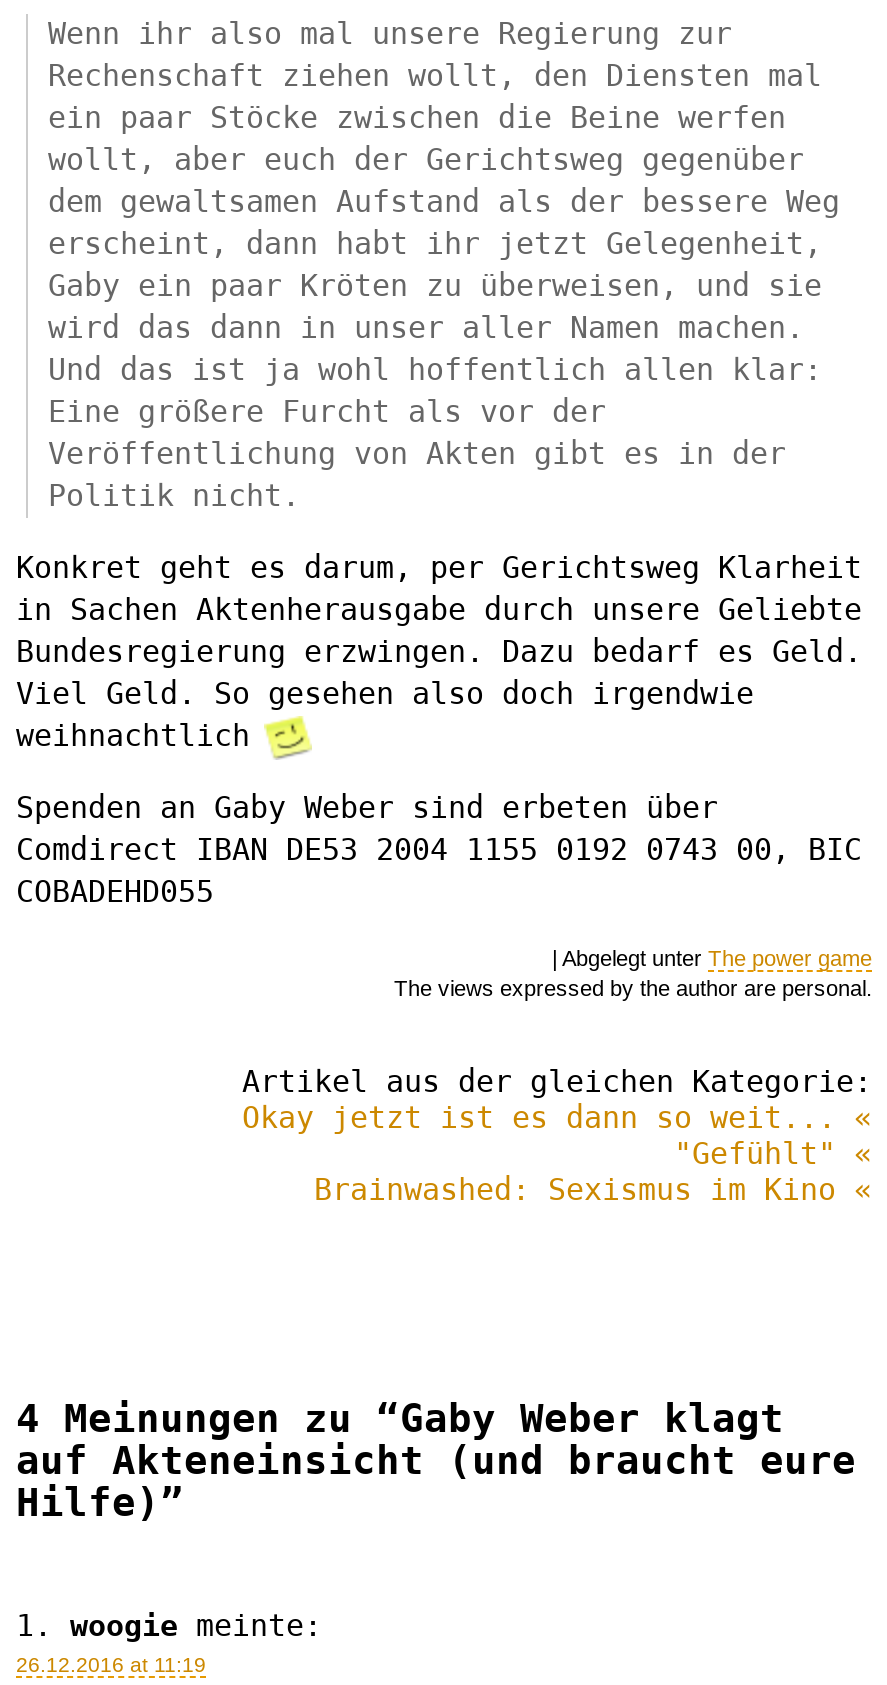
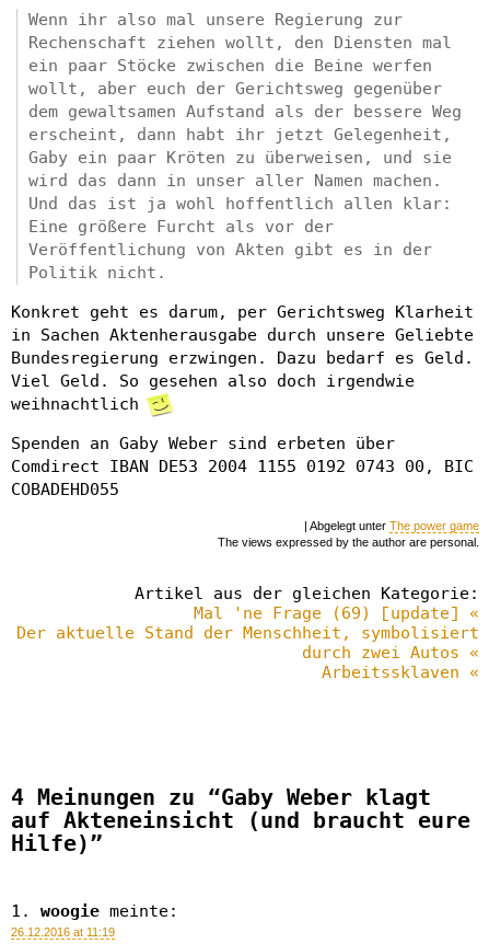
- Okay jetzt ist es dann so weit... «
- "Gefühlt" «
- Brainwashed: Sexismus im Kino «
+ Mal 'ne Frage (69) [update] «
+ Der aktuelle Stand der Menschheit, symbolisiert
+ durch zwei Autos «
+ Arbeitssklaven «
